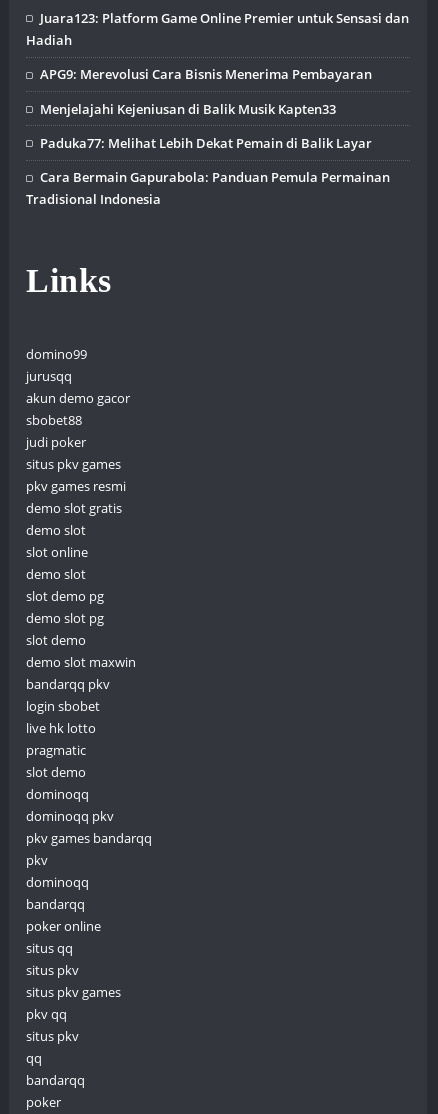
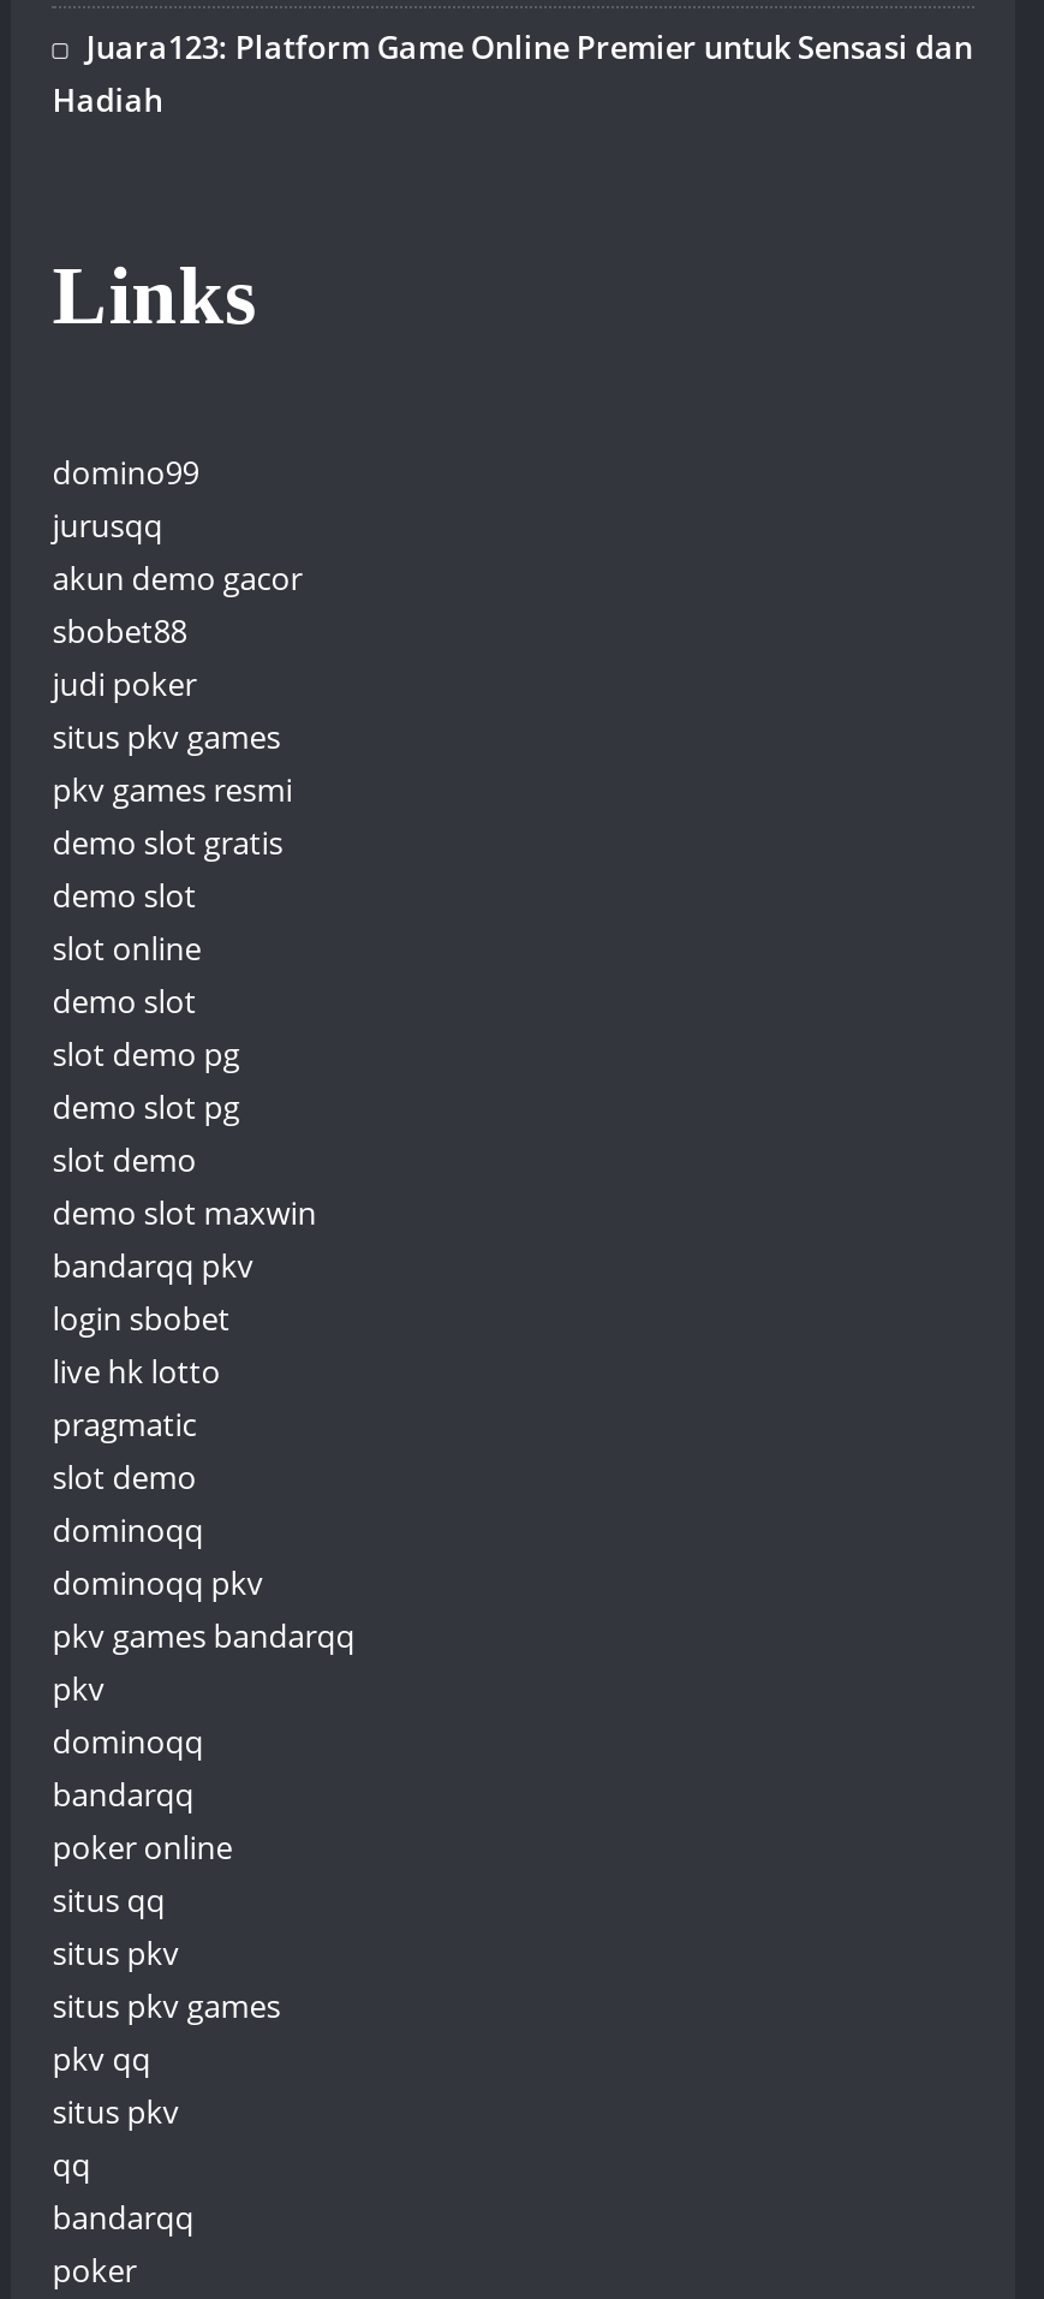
- APG9: Merevolusi Cara Bisnis Menerima Pembayaran
- Menjelajahi Kejeniusan di Balik Musik Kapten33
- Paduka77: Melihat Lebih Dekat Pemain di Balik Layar
- Cara Bermain Gapurabola: Panduan Pemula Permainan
- Tradisional Indonesia
